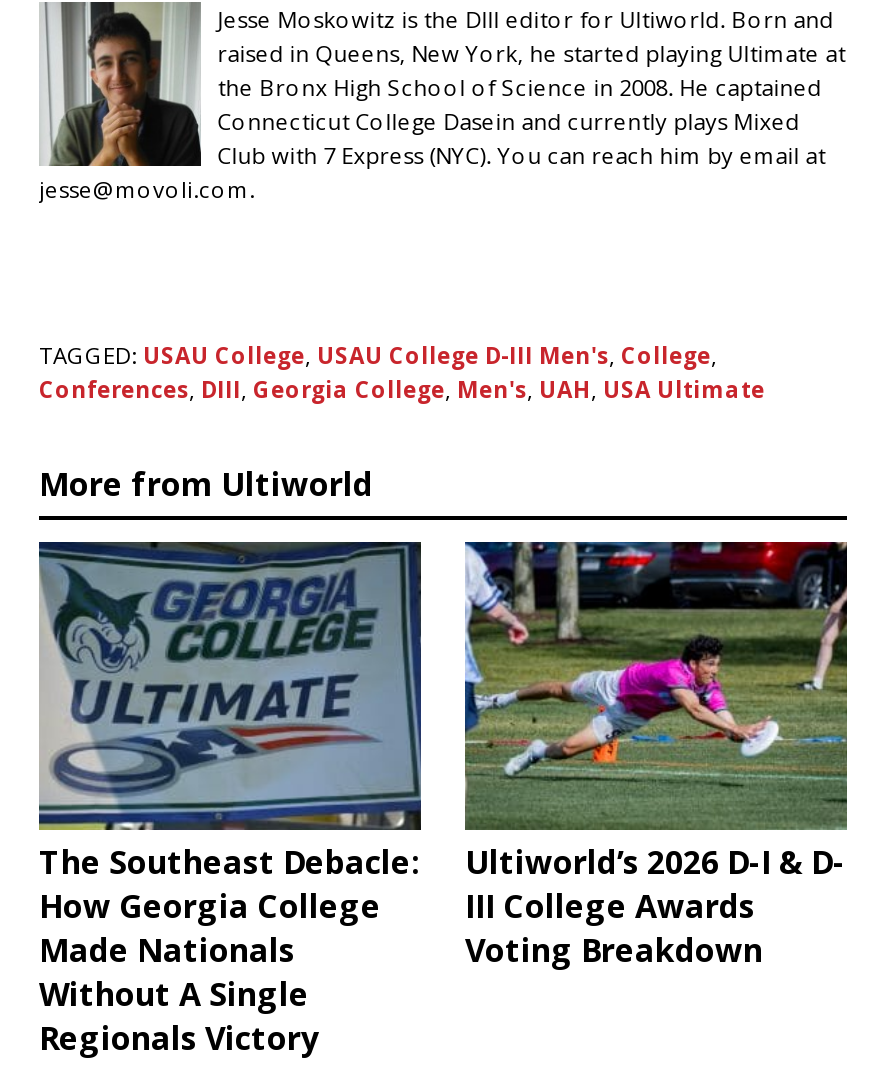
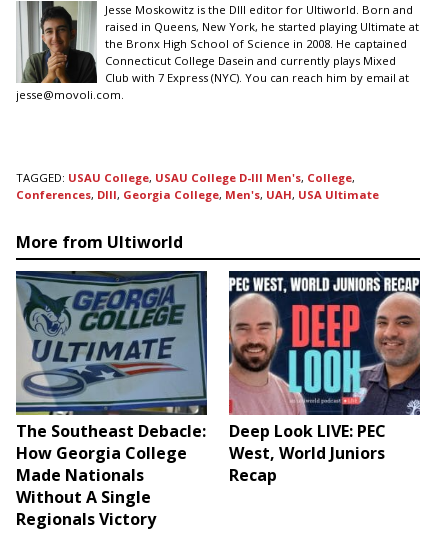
- [image]
- Ultiworld’s 2026 D-I & D-
- III College Awards
- Voting Breakdown
+ [image]
+ Deep Look LIVE: PEC
+ West, World Juniors
+ Recap
